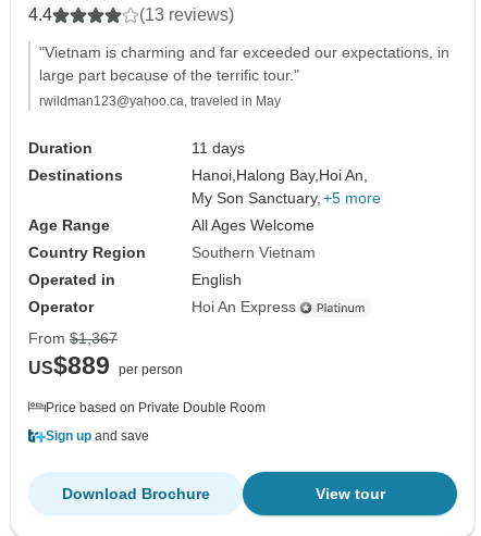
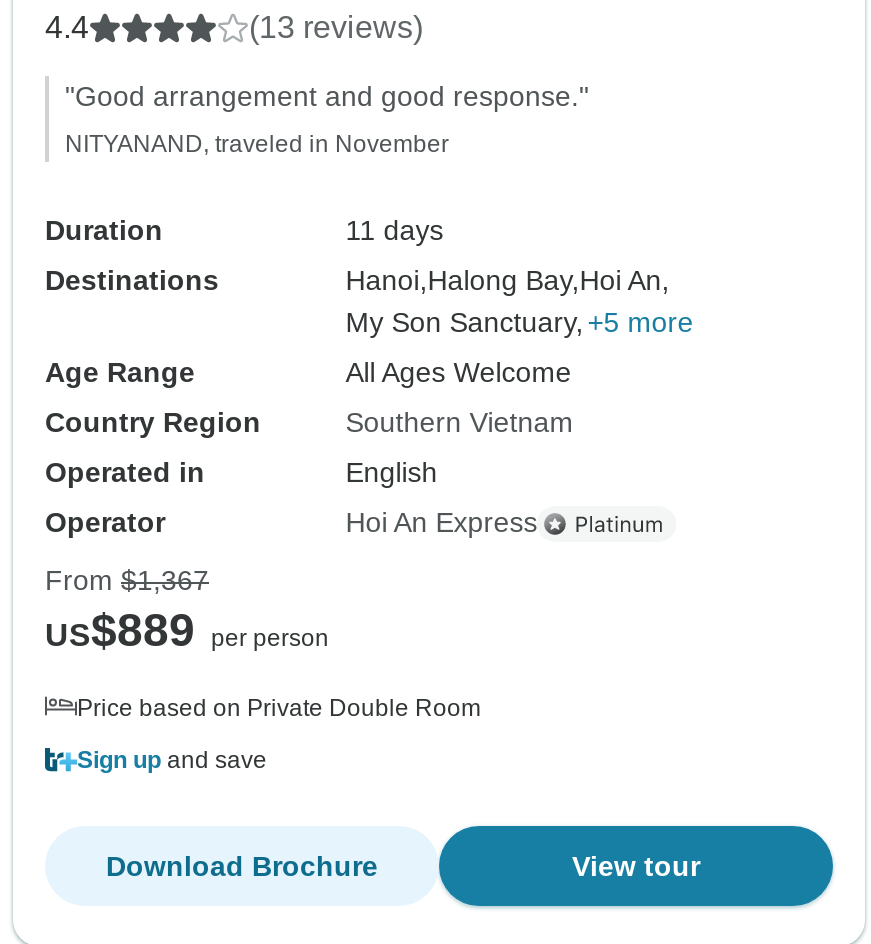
- "Vietnam is charming and far exceeded our expectations, in
- large part because of the terrific tour."
+ "Good arrangement and good response."

- rwildman123@yahoo.ca, traveled in May
+ NITYANAND, traveled in November
